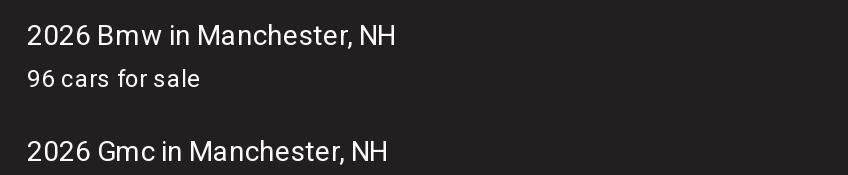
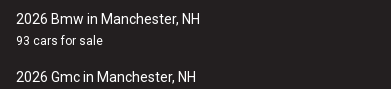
- 96 cars for sale
+ 93 cars for sale
